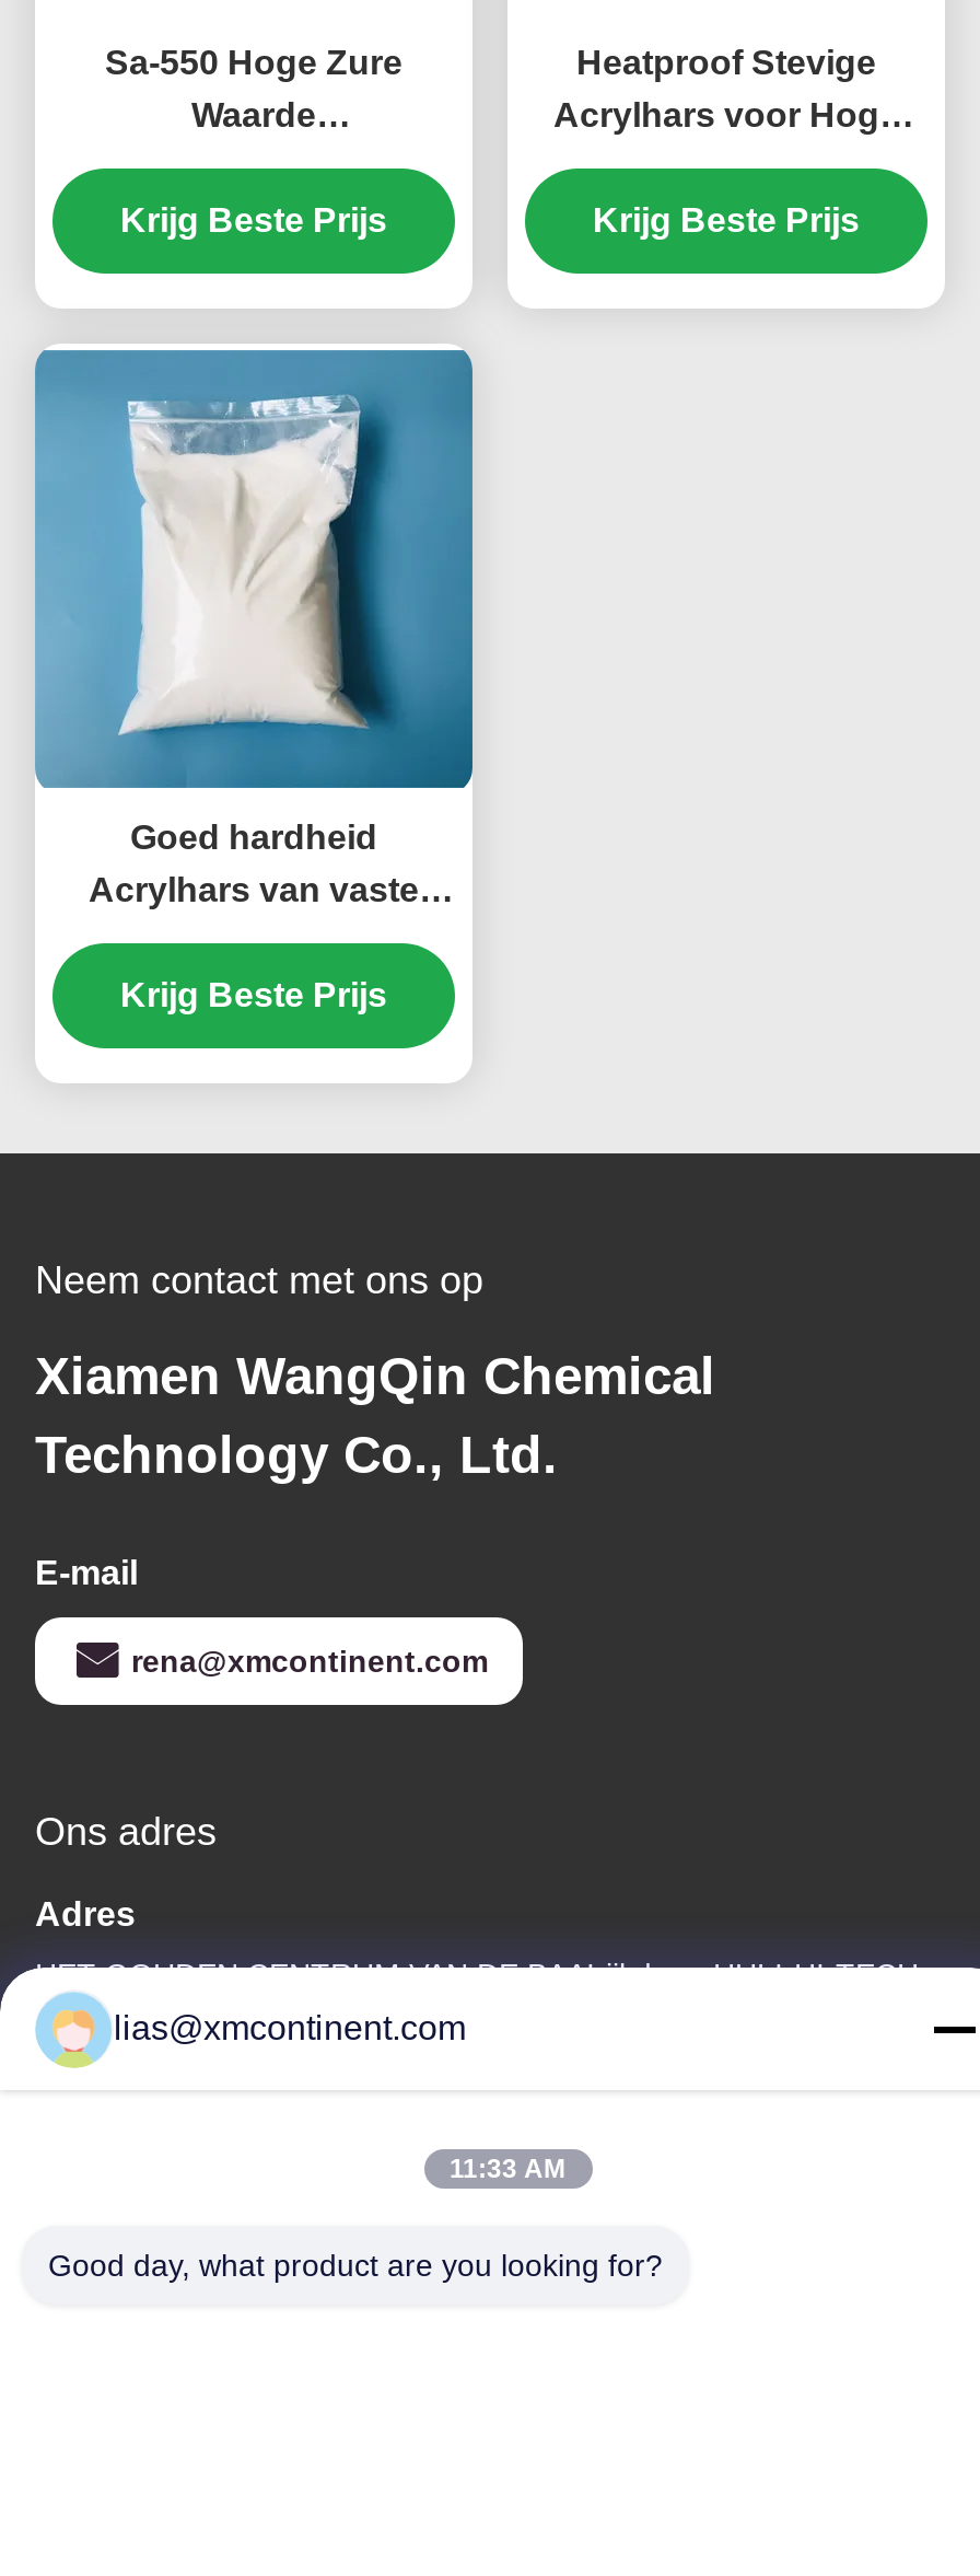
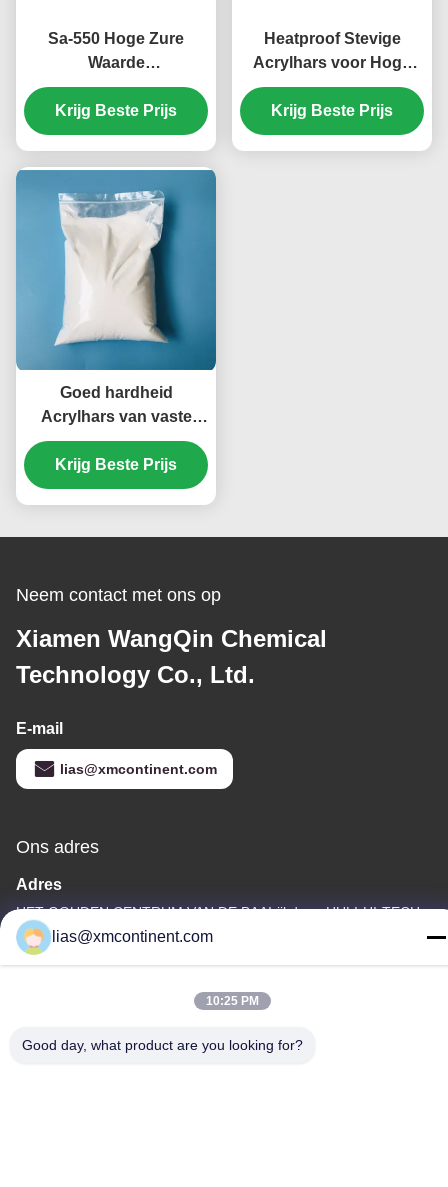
- rena@xmcontinent.com
+ lias@xmcontinent.com

- 11:33 AM
+ 10:25 PM
